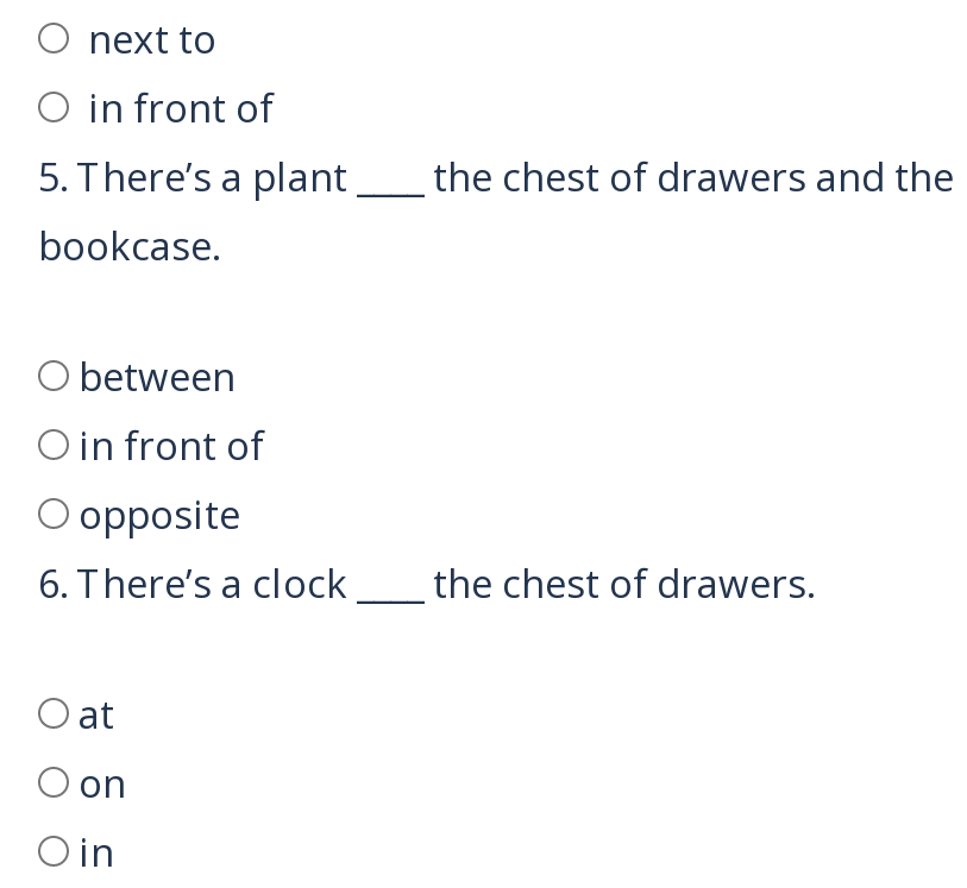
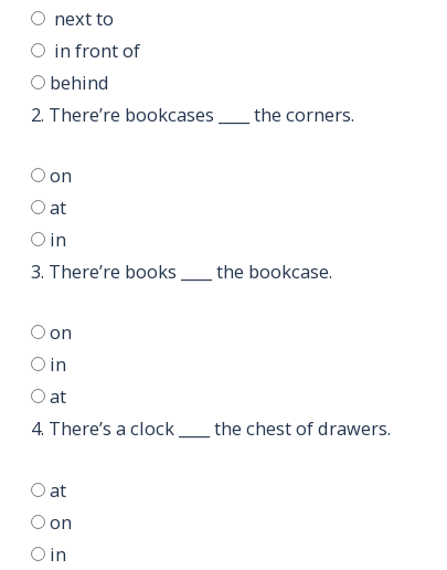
- 5. There’s a plant ____ the chest of drawers and the
- bookcase.
- between
- in front of
- opposite
- 6. There’s a clock ____ the chest of drawers.
+ behind
+ 2. There’re bookcases ____ the corners.
+ on
+ at
+ in
+ 3. There’re books ____ the bookcase.
+ on
+ in
+ at
+ 4. There’s a clock ____ the chest of drawers.
